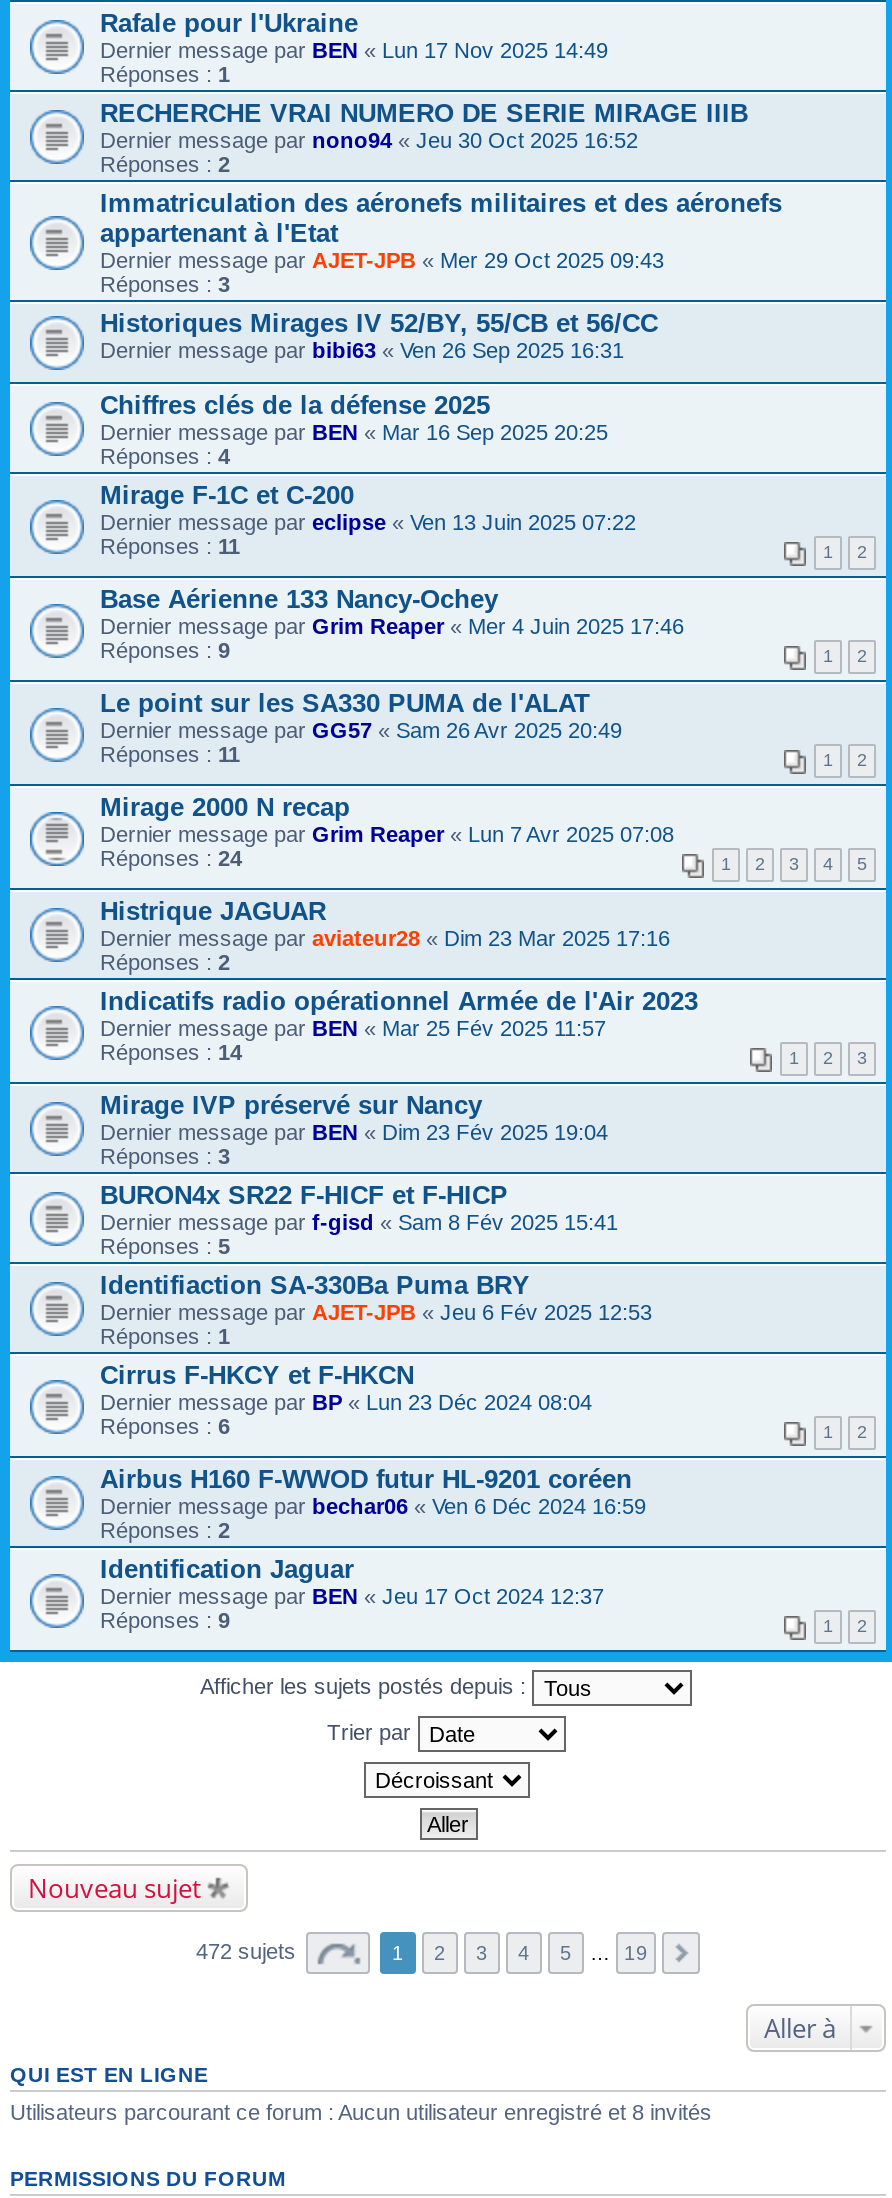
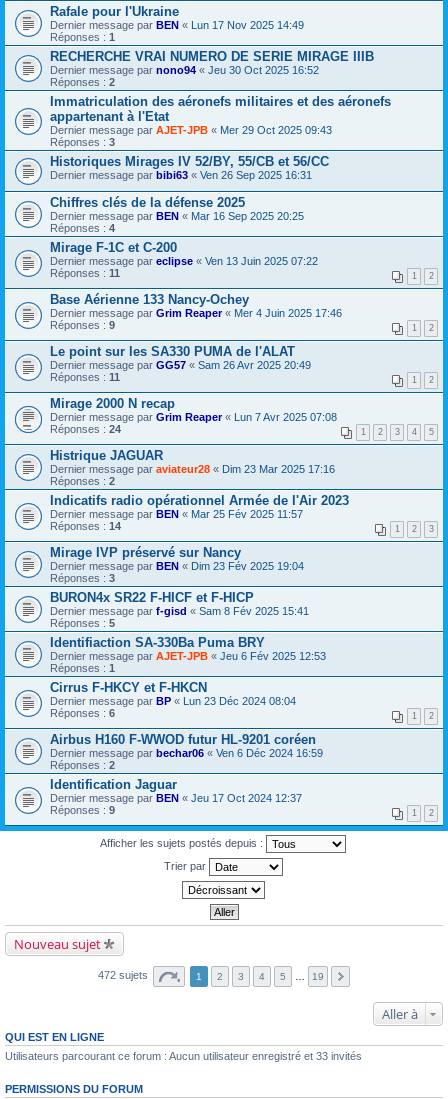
- Utilisateurs parcourant ce forum : Aucun utilisateur enregistré et 8 invités
+ Utilisateurs parcourant ce forum : Aucun utilisateur enregistré et 33 invités
